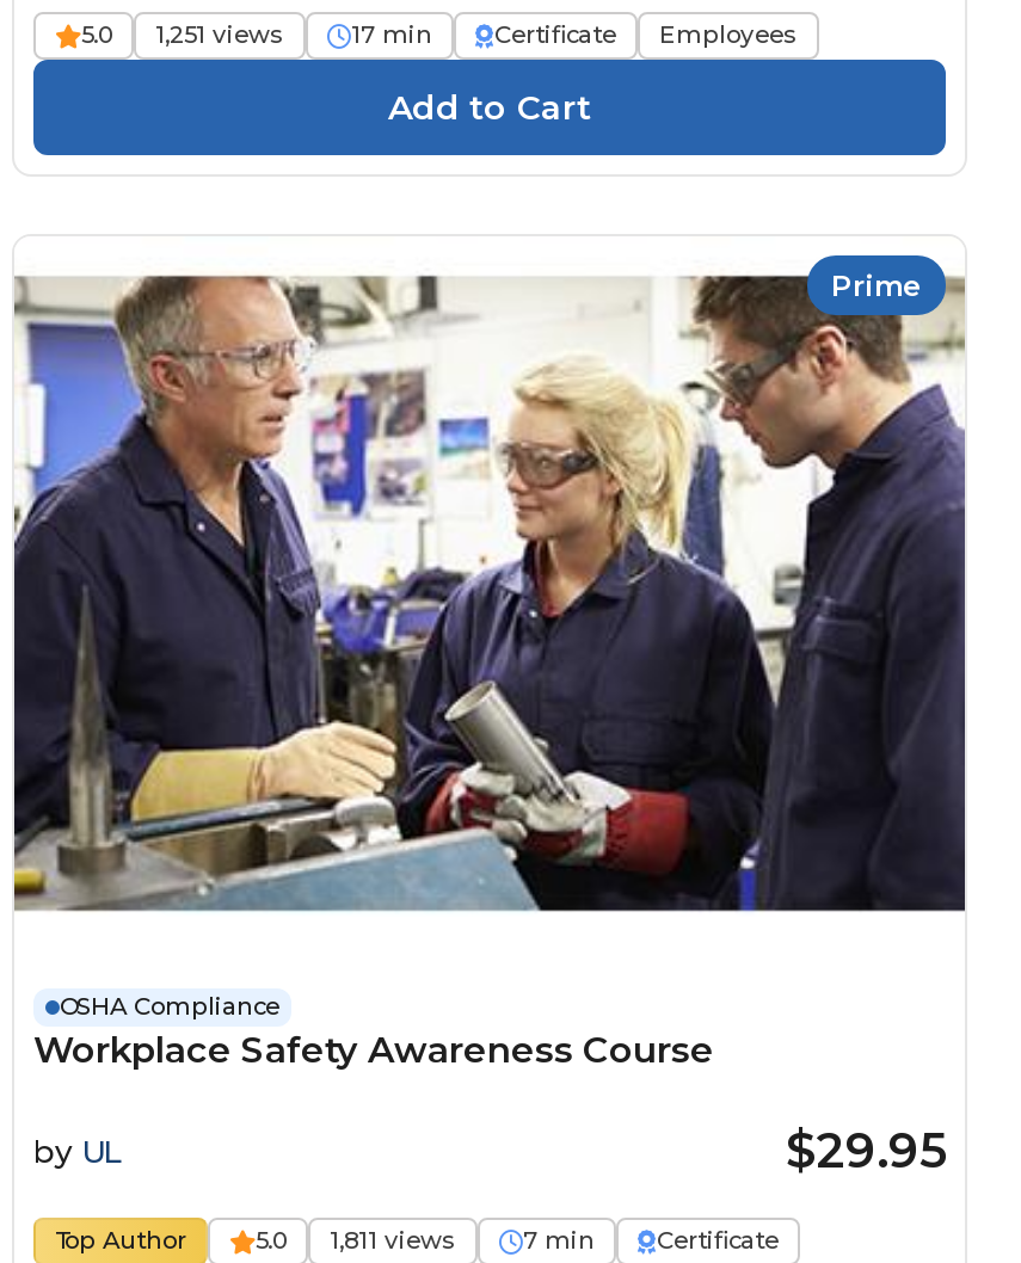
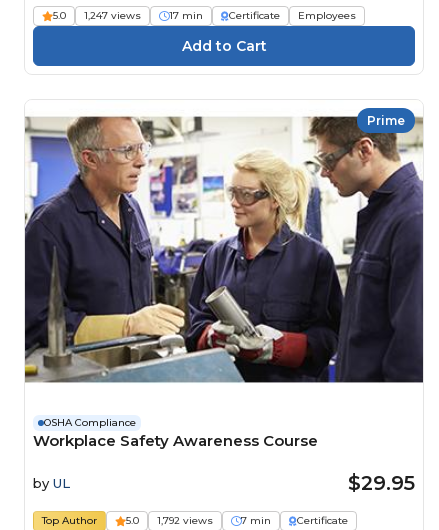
- 5.0 1,251 views
+ 5.0 1,247 views

- 5.0 1,811 views
+ 5.0 1,792 views
